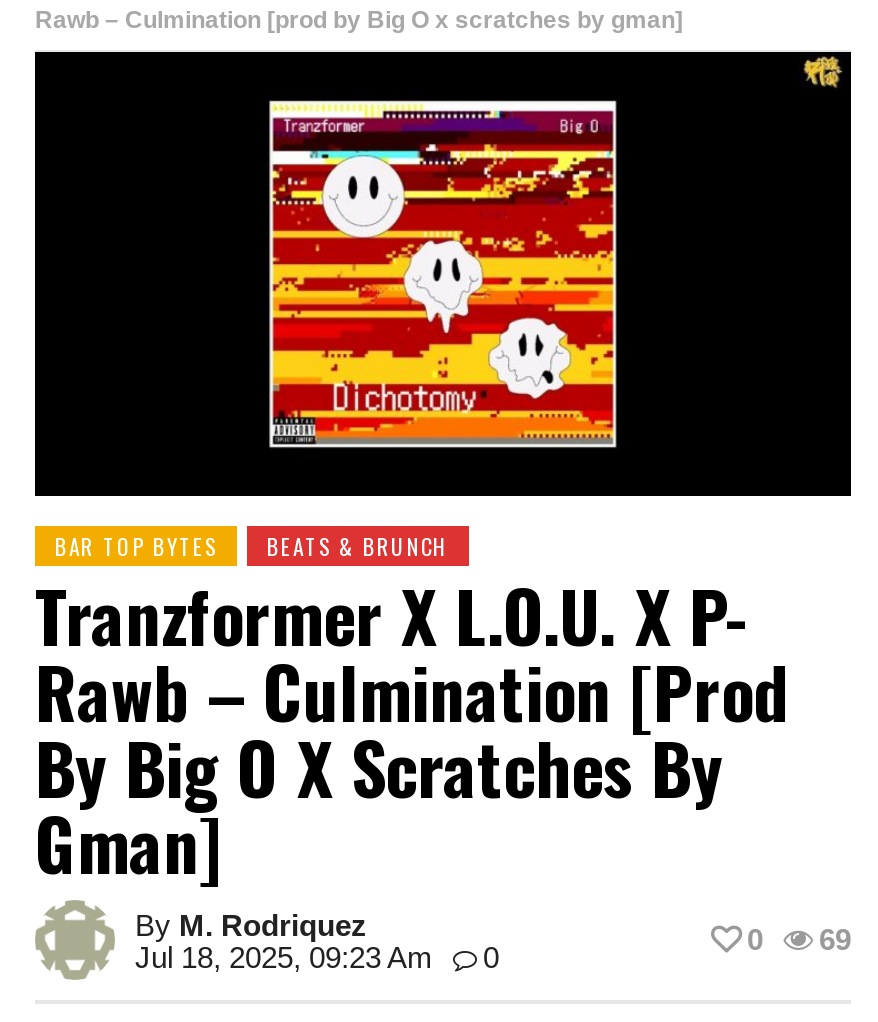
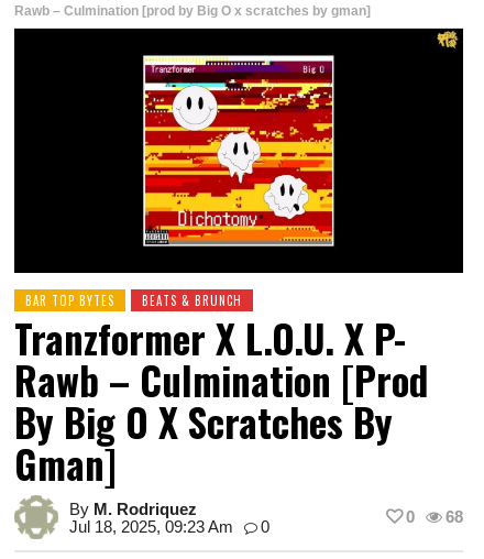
- 0 69
+ 0 68
